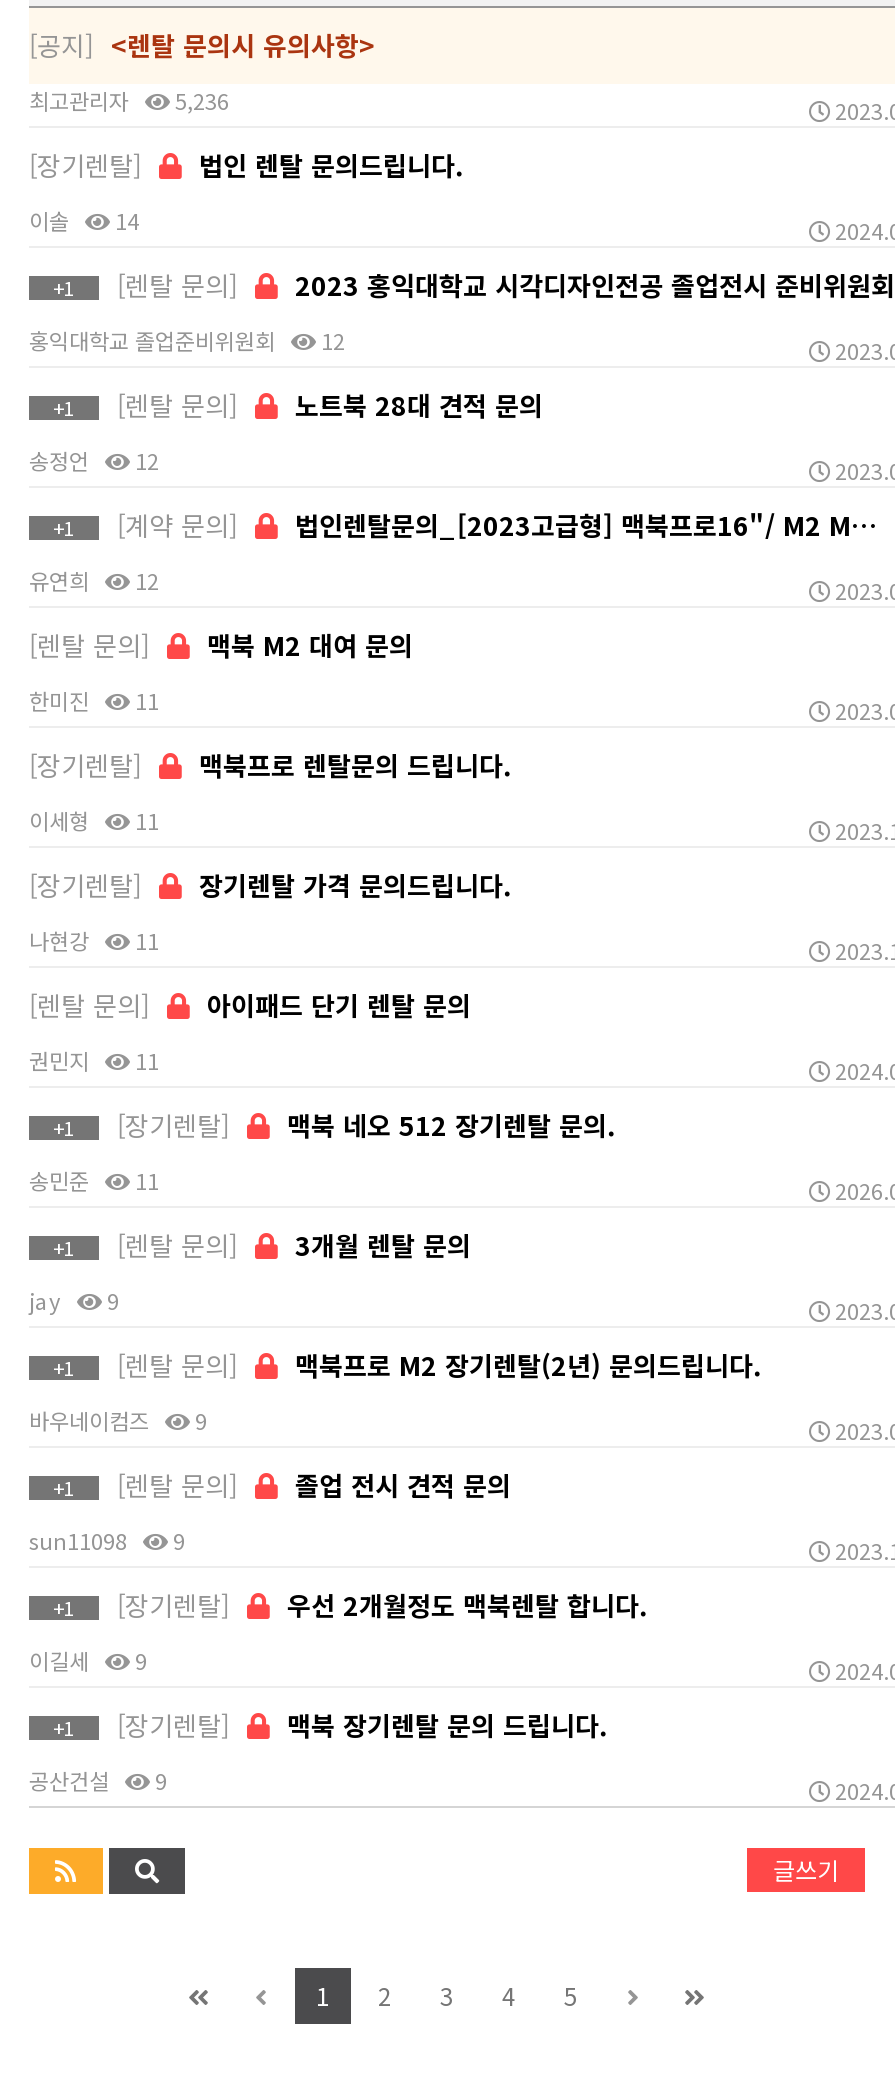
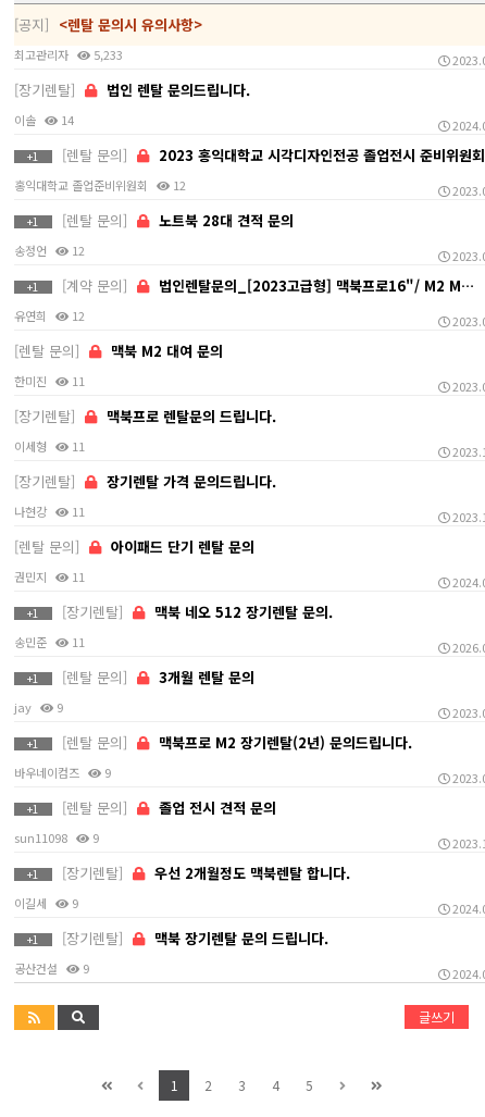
- 최고관리자 5,236
+ 최고관리자 5,233
